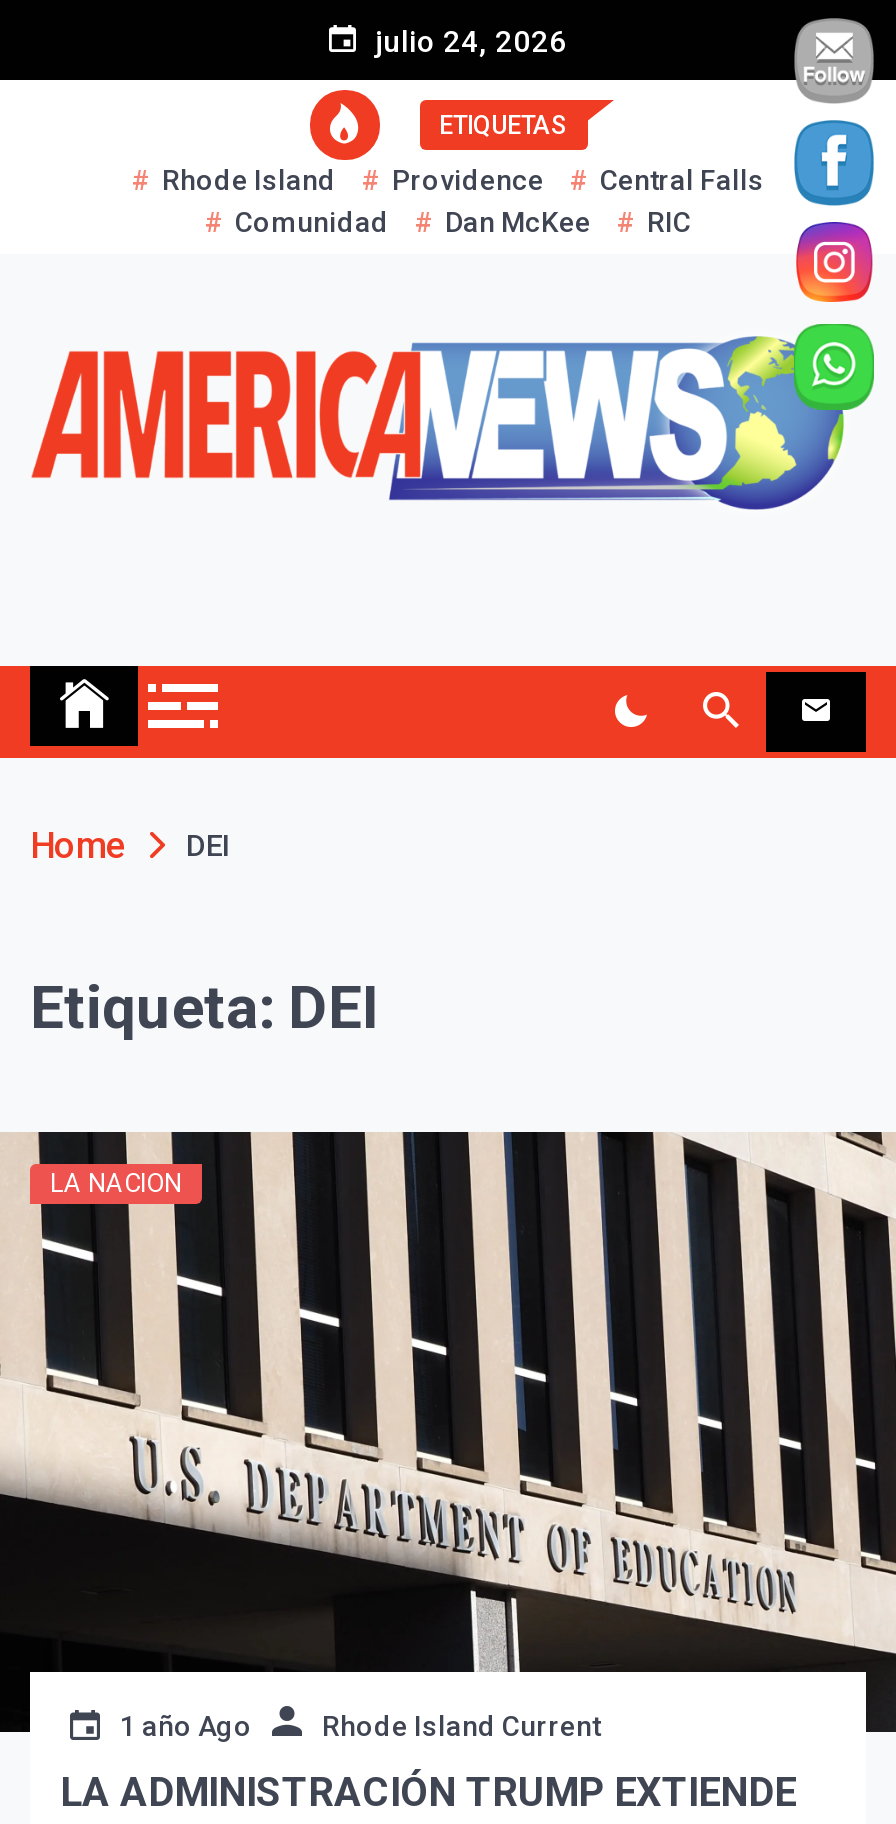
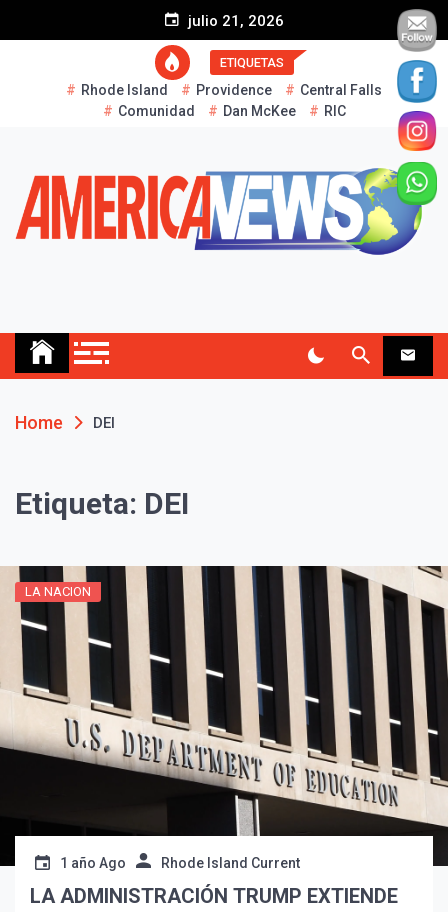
- julio 24, 2026
+ julio 21, 2026
